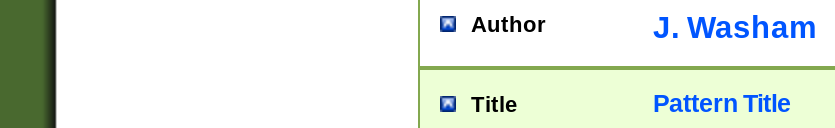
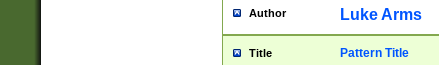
- J. Washam
+ Luke Arms
